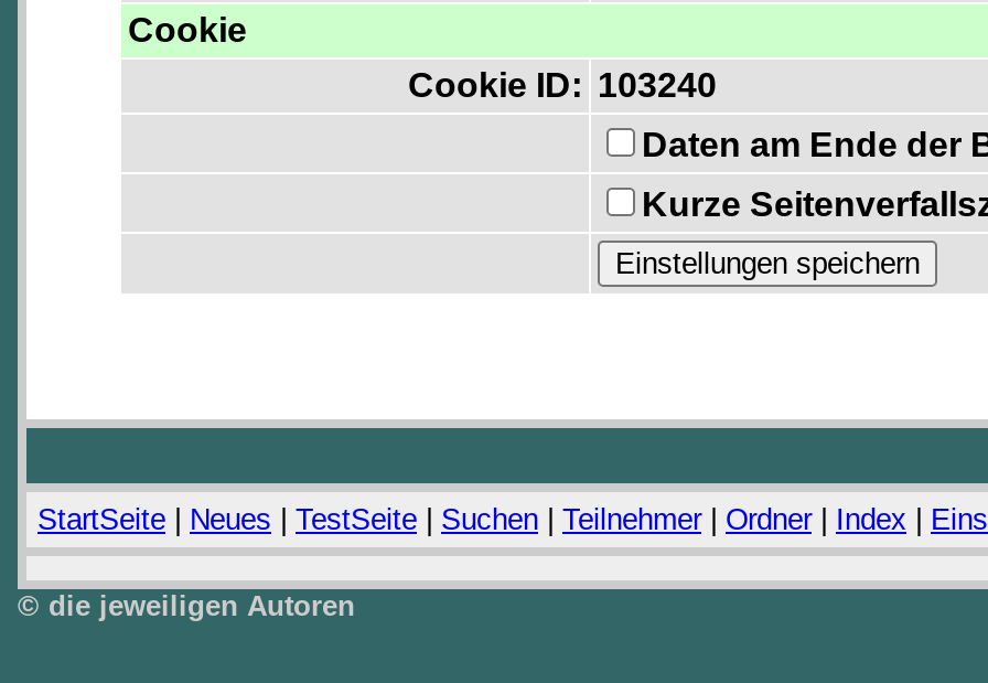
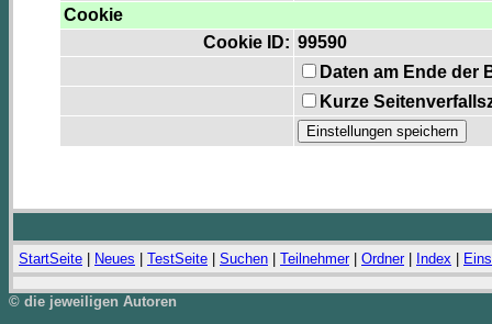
- Cookie ID: 103240
+ Cookie ID: 99590
